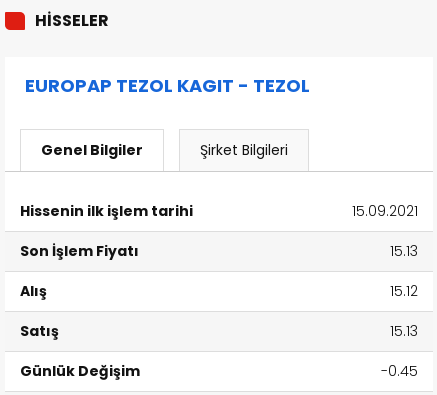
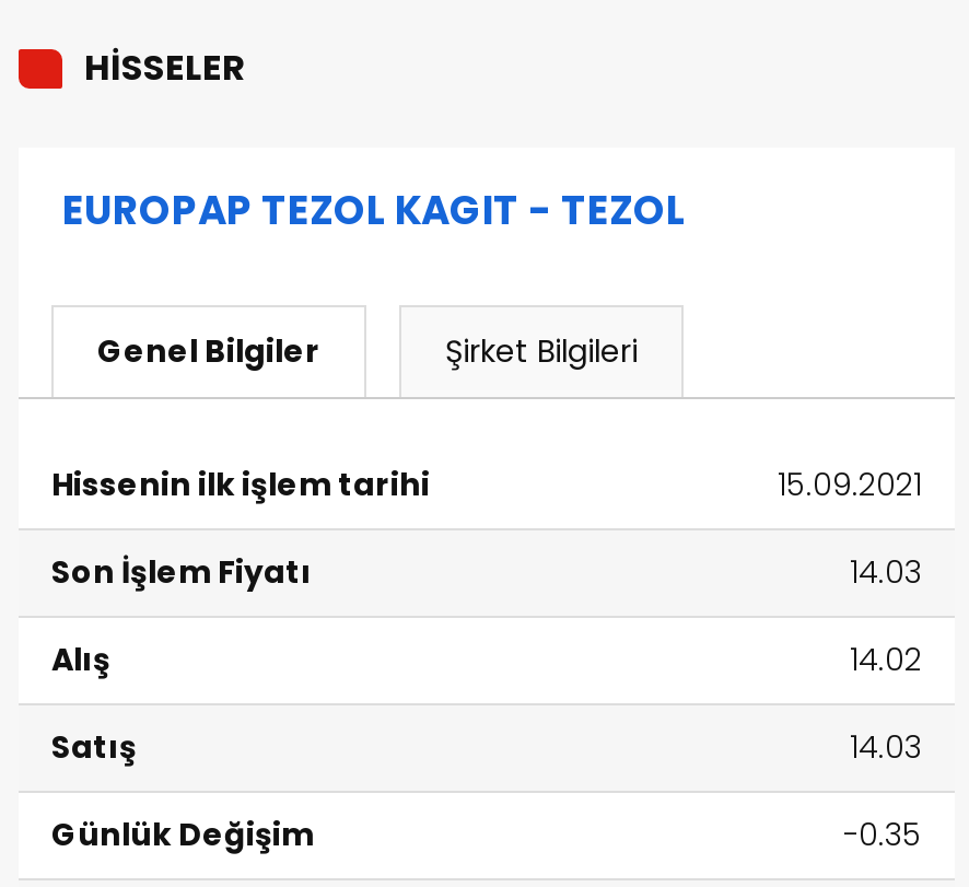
- 15.13
+ 14.03

- 15.12
+ 14.02

- 15.13
+ 14.03

- -0.45
+ -0.35
